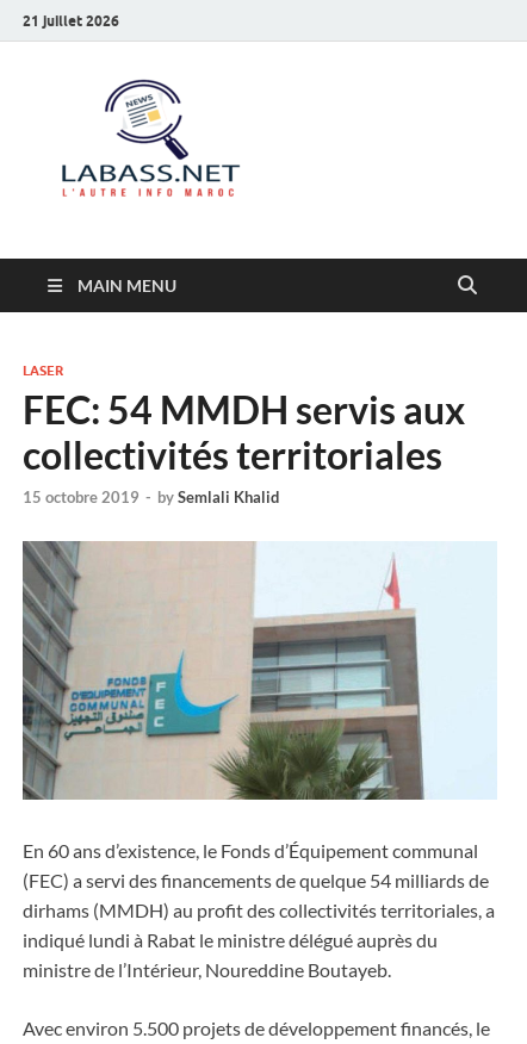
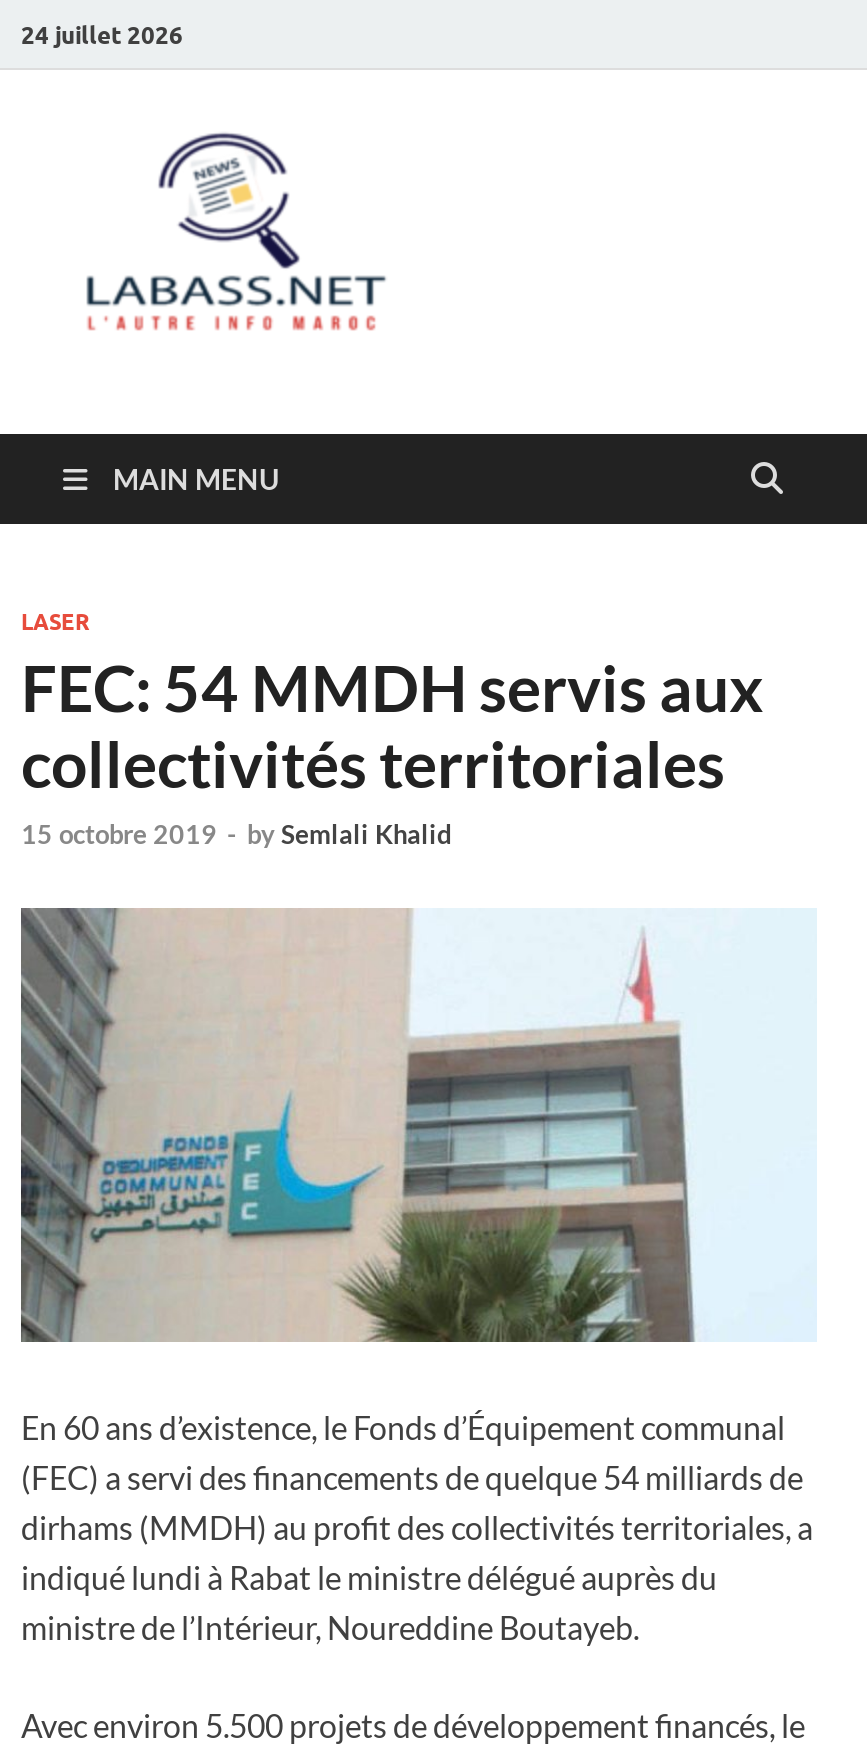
- 21 juillet 2026
+ 24 juillet 2026
